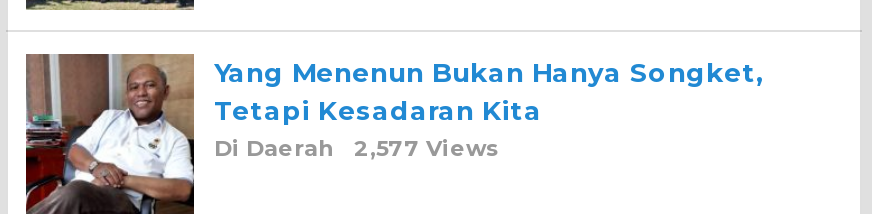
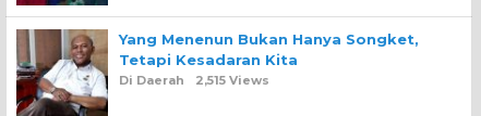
- Di Daerah 2,577 Views
+ Di Daerah 2,515 Views
